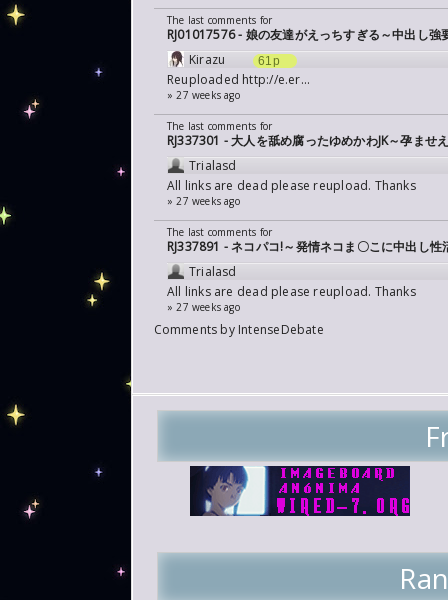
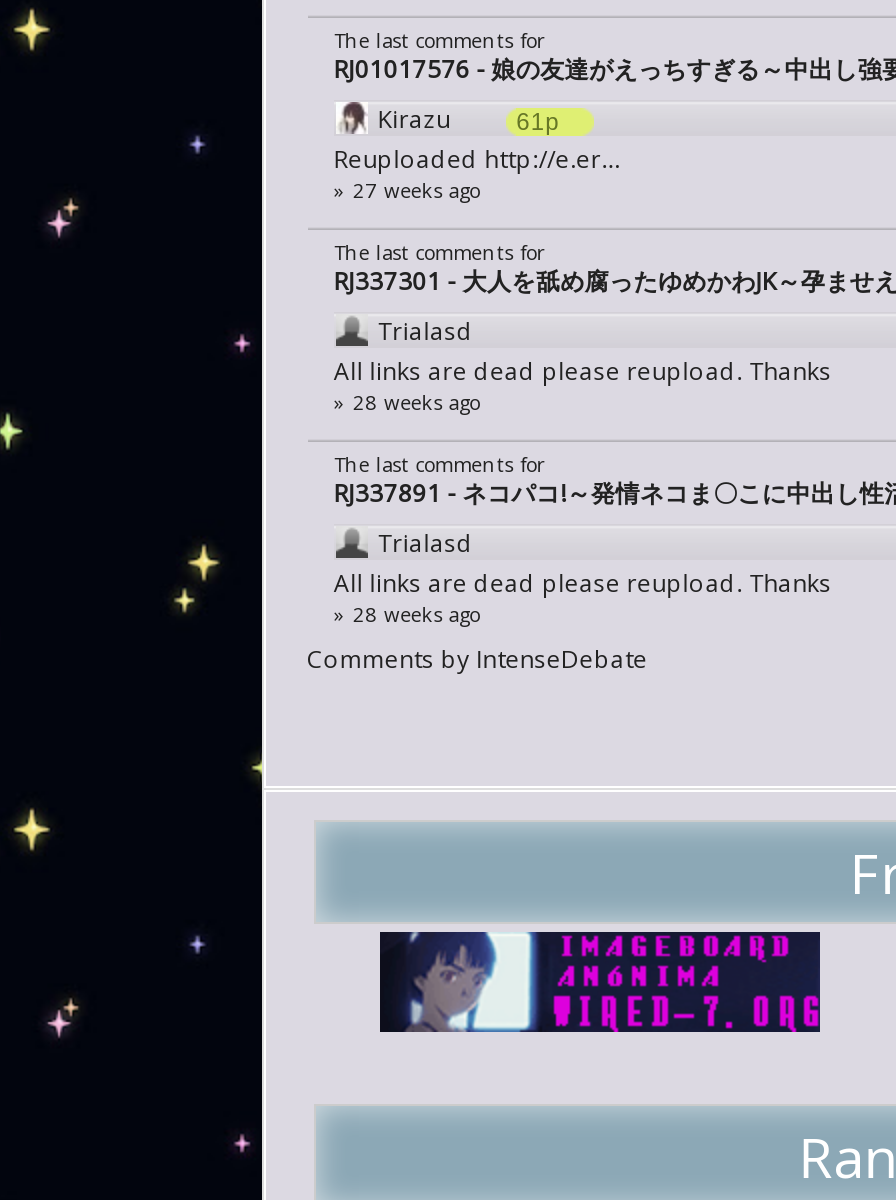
- » 27 weeks ago
+ » 28 weeks ago

- » 27 weeks ago
+ » 28 weeks ago
